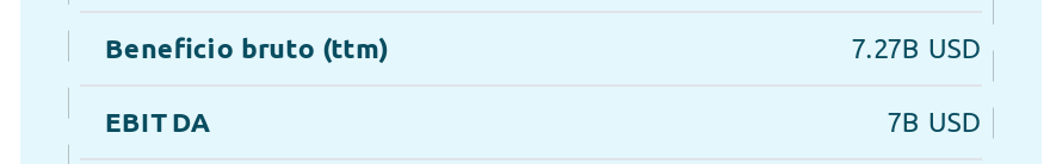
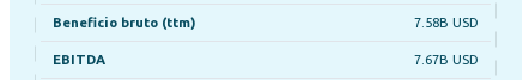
- 7.27B USD
+ 7.58B USD

- 7B USD
+ 7.67B USD
